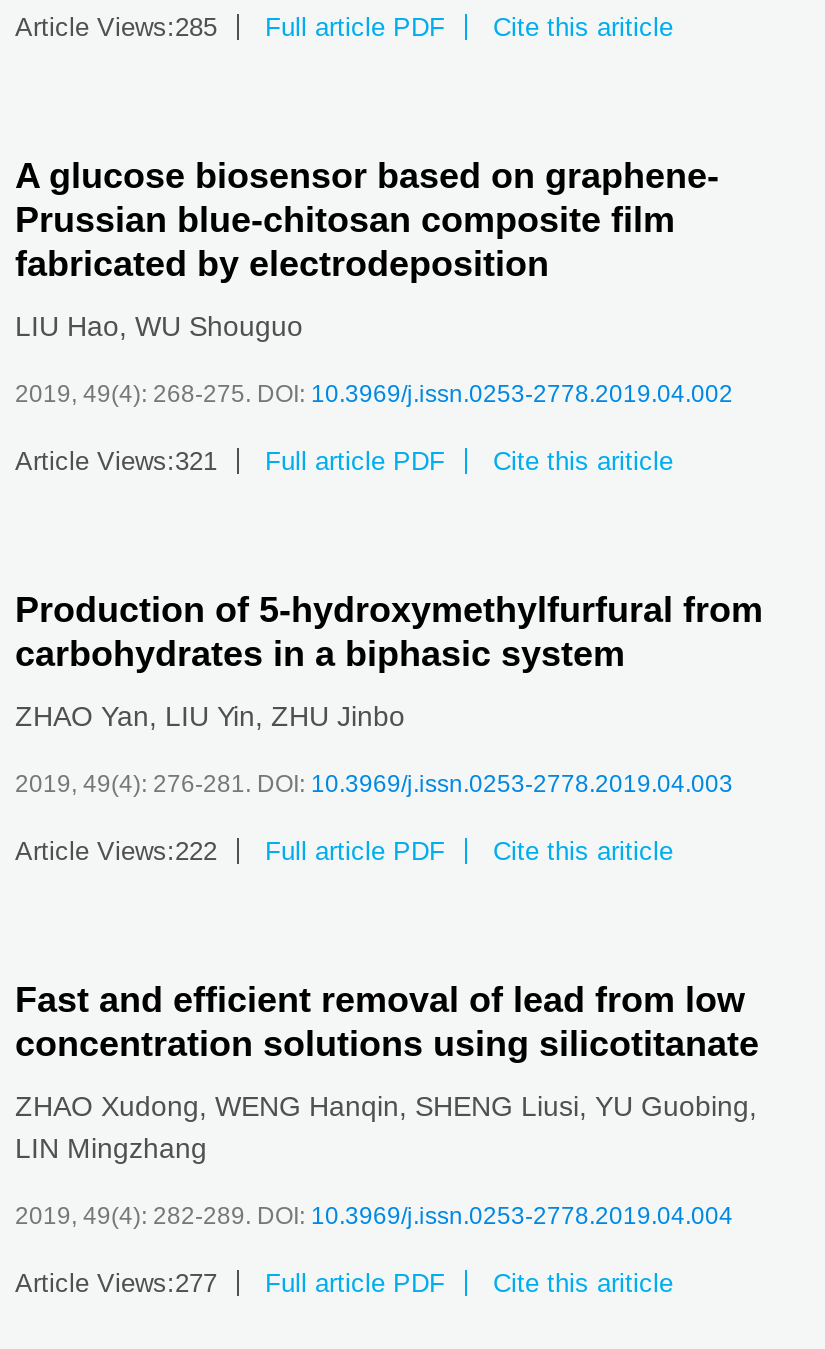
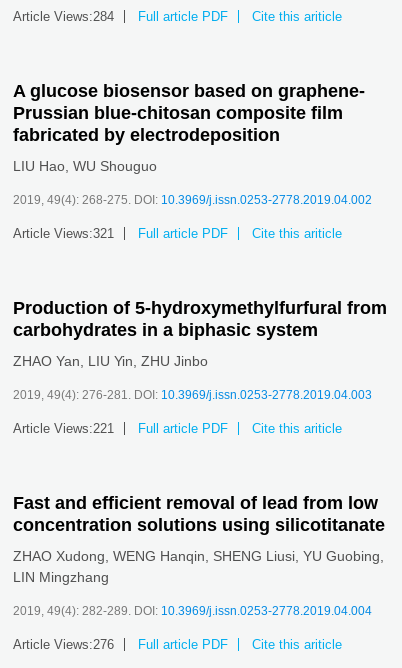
- Article Views:285
+ Article Views:284

- Article Views:222
+ Article Views:221

- Article Views:277
+ Article Views:276
